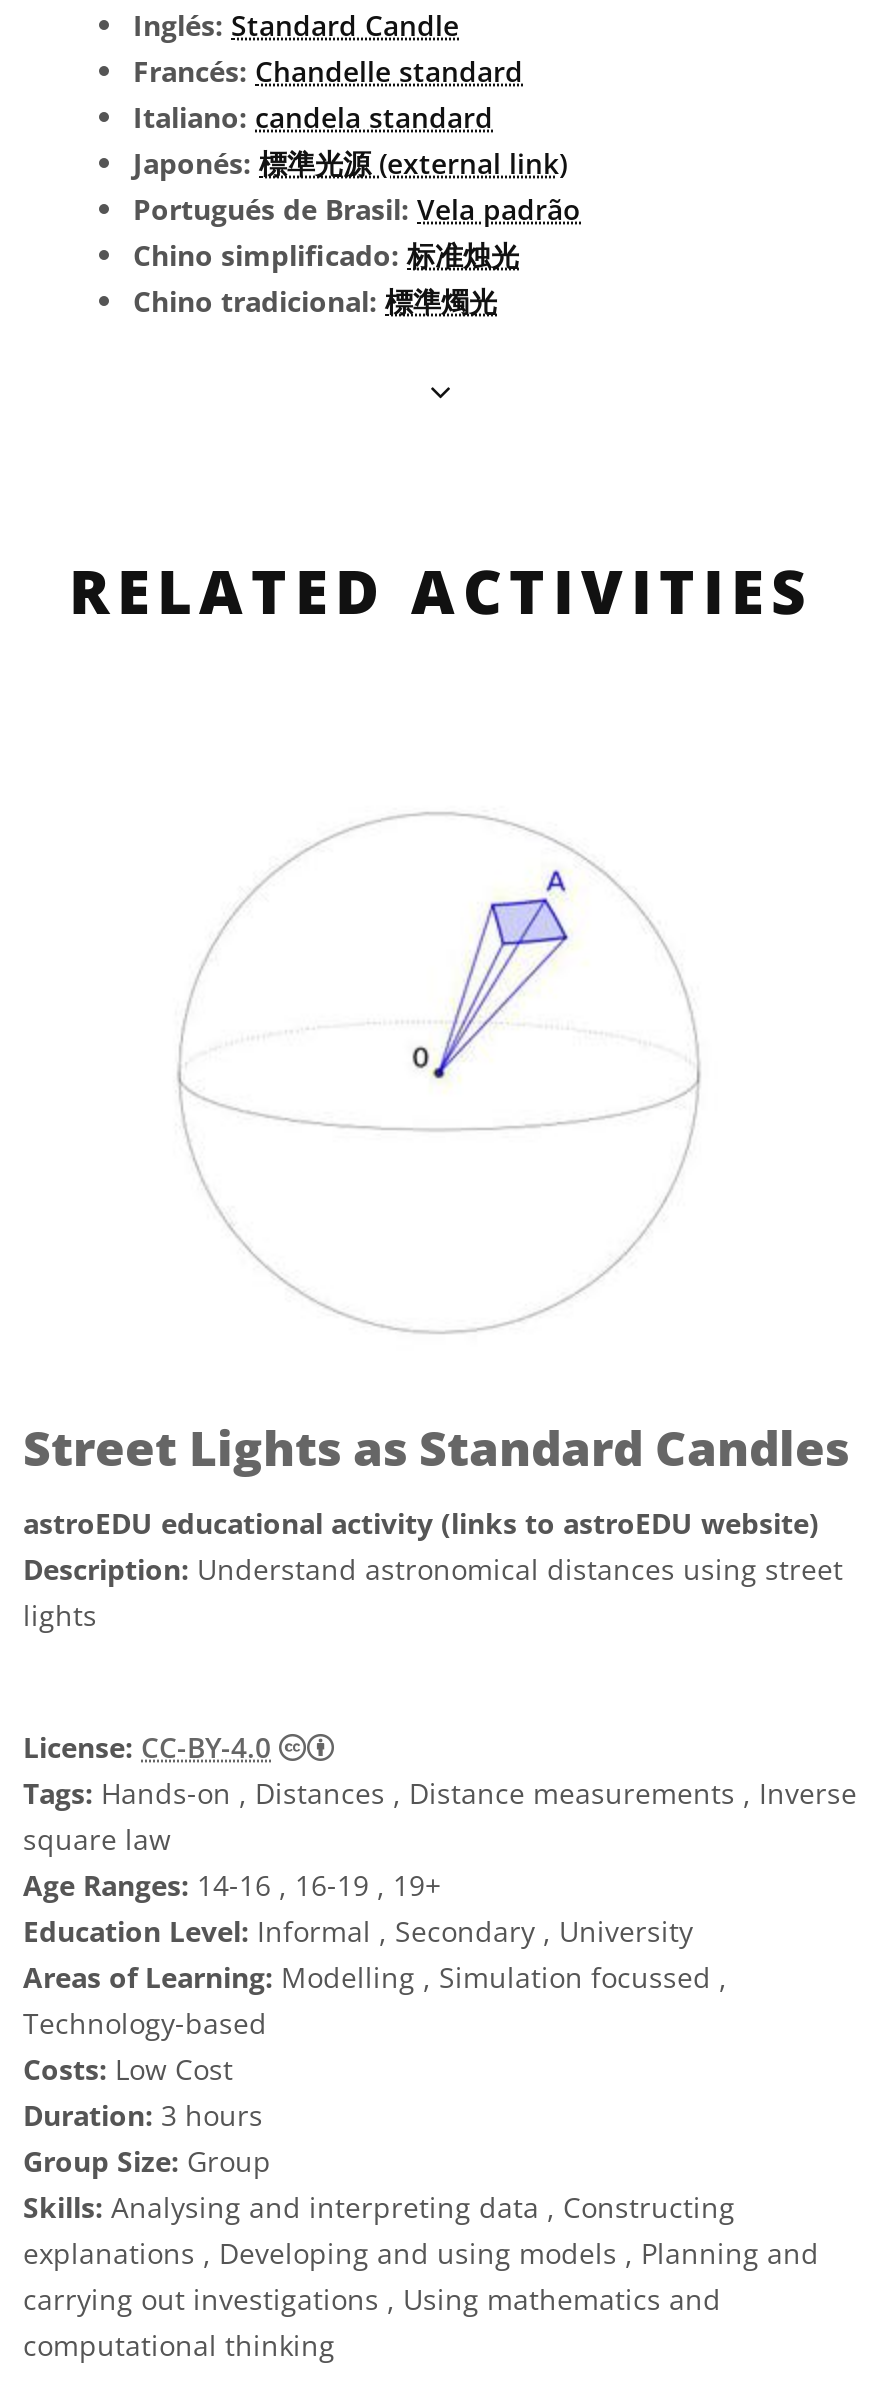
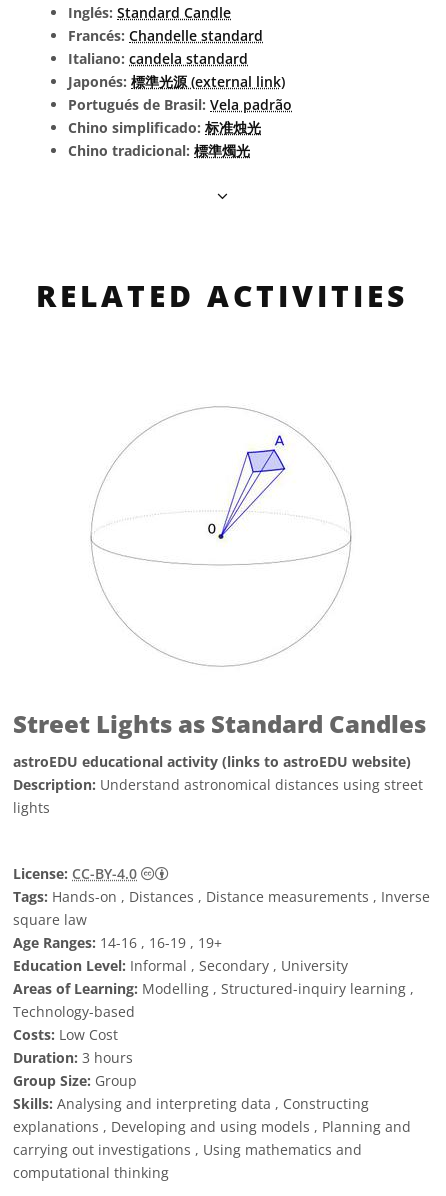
- Areas of Learning: Modelling , Simulation focussed ,
+ Areas of Learning: Modelling , Structured-inquiry learning ,
